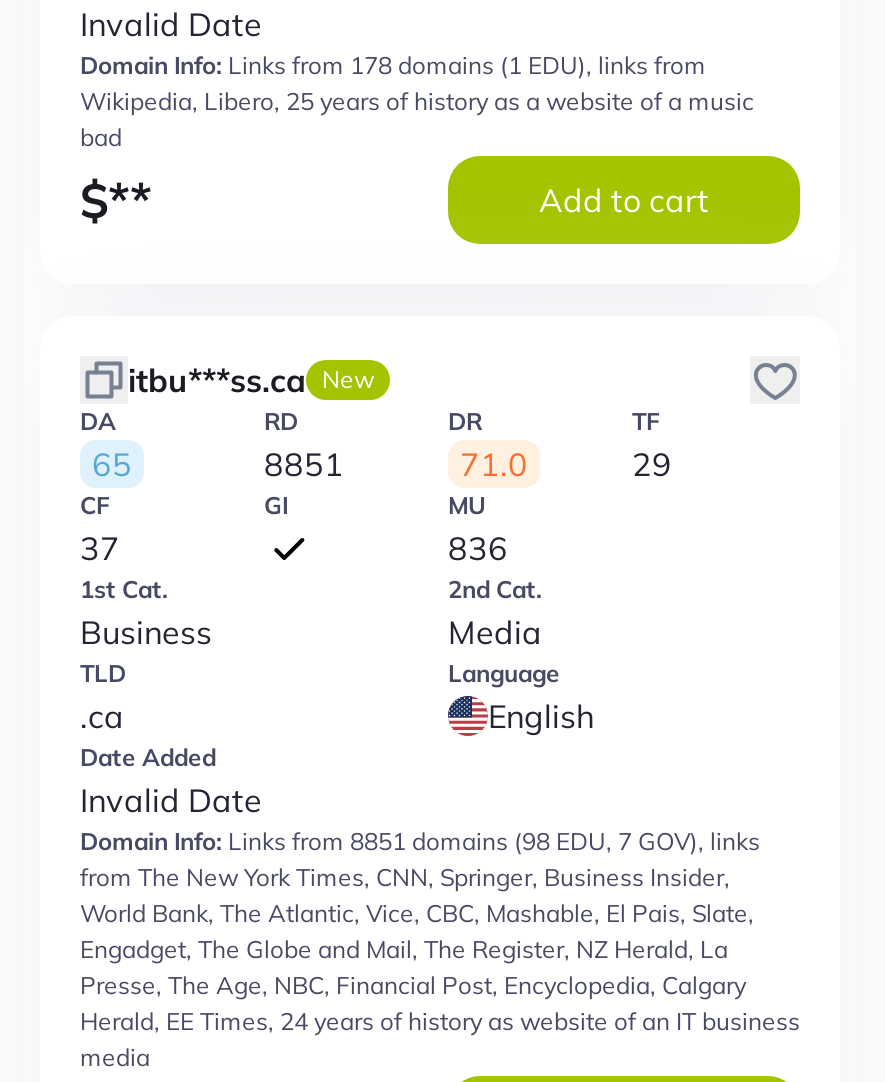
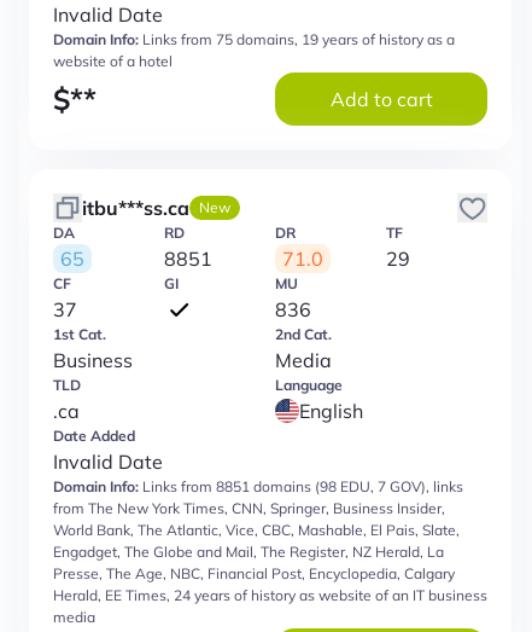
- Domain Info: Links from 178 domains (1 EDU), links from
- Wikipedia, Libero, 25 years of history as a website of a music
- bad
+ Domain Info: Links from 75 domains, 19 years of history as a
+ website of a hotel
